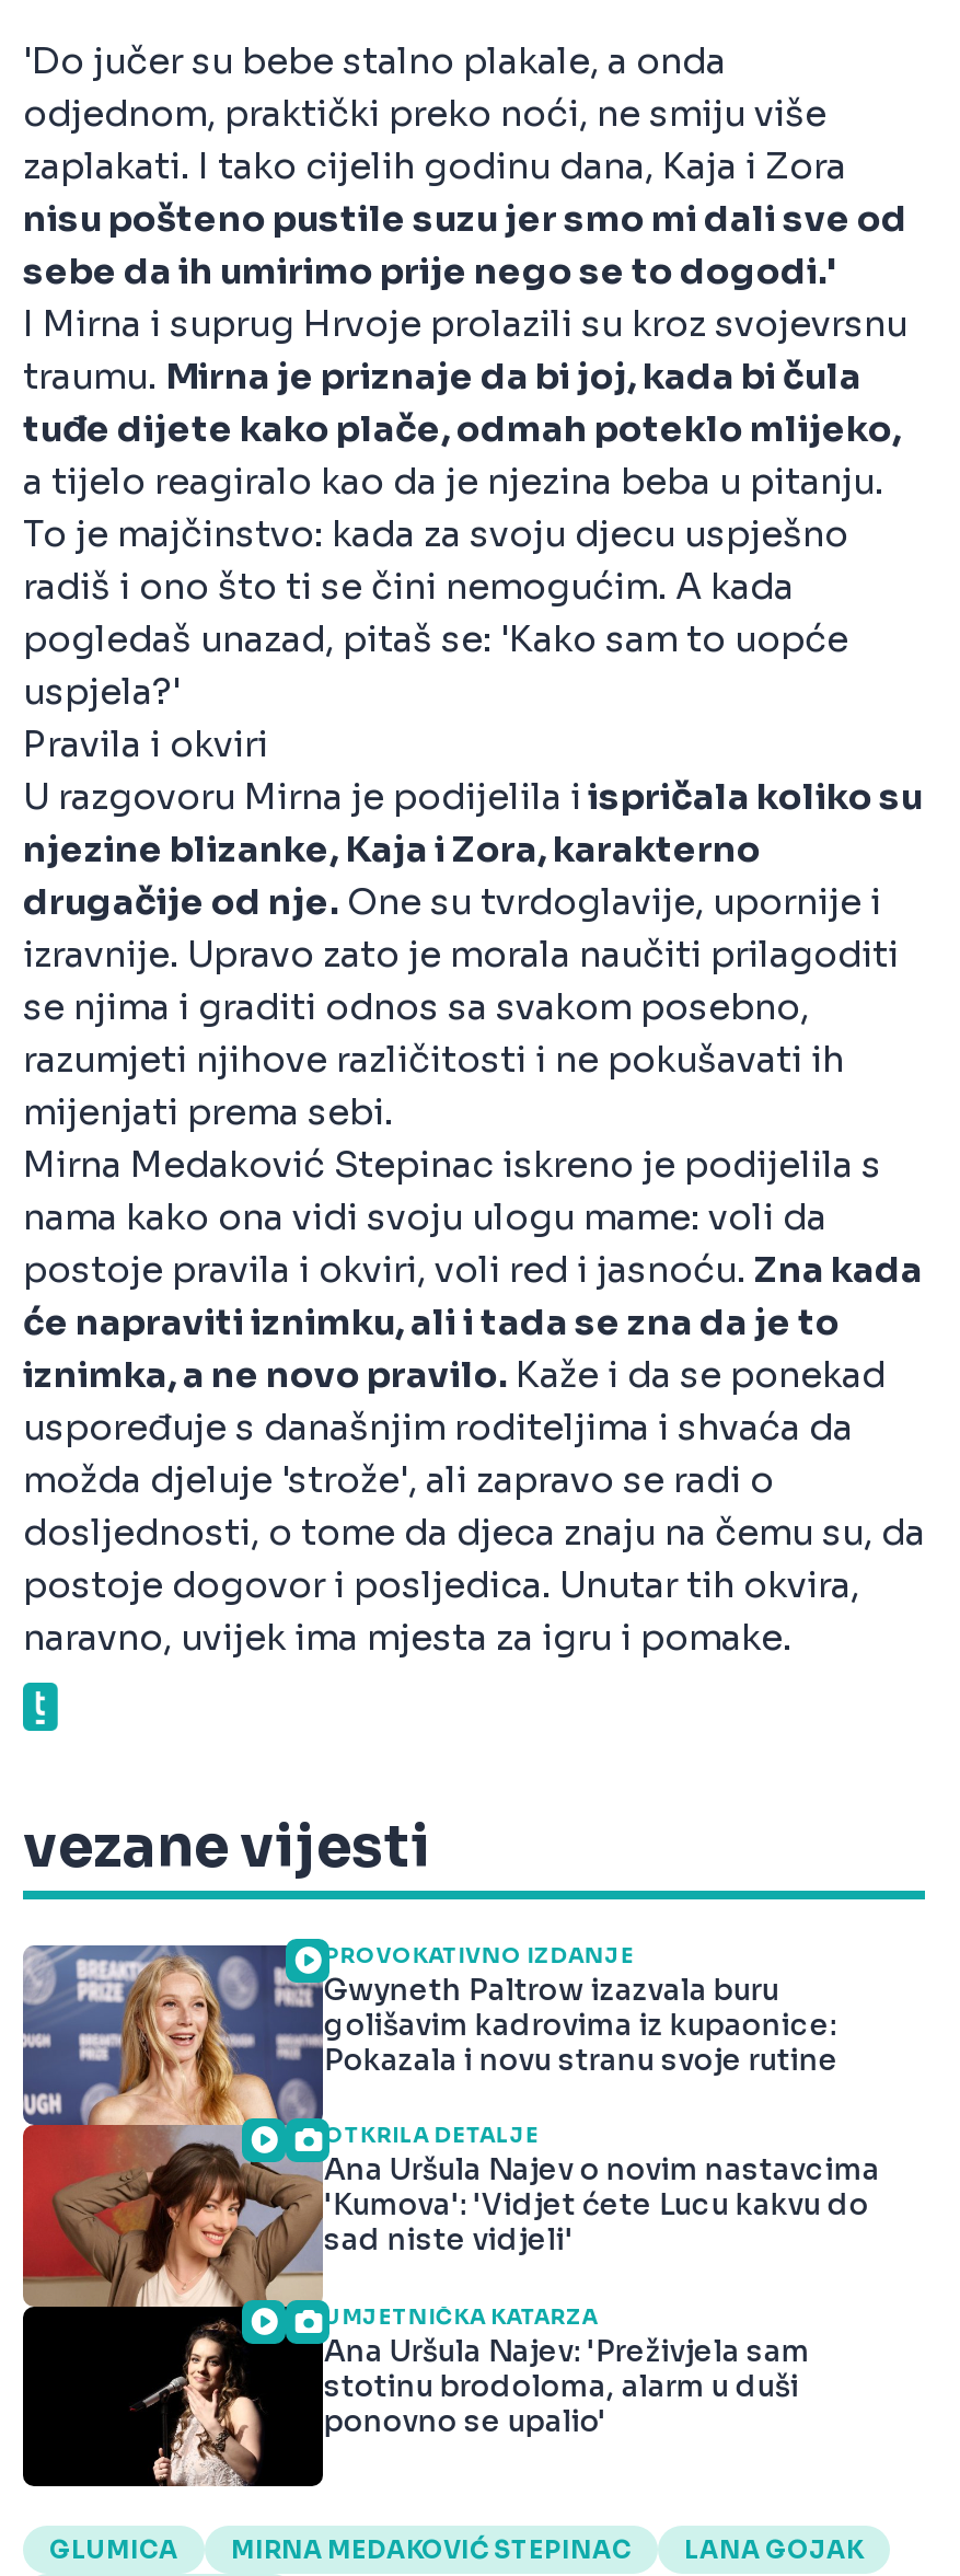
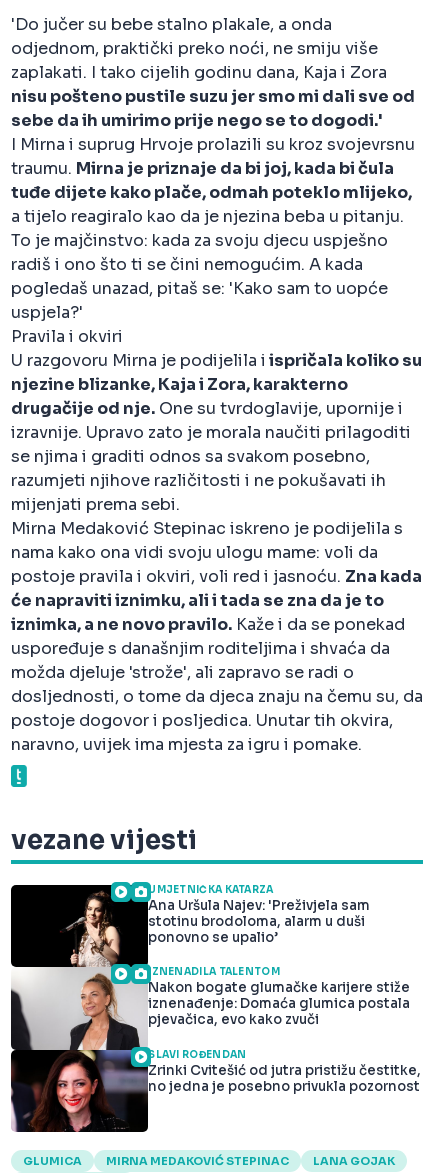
- [image]
- ponovno se upalio'
+ [image]
+ ponovno se upalio’
+ IZNENADILA TALENTOM
+ Nakon bogate glumačke karijere stiže
+ iznenađenje: Domaća glumica postala
+ pjevačica, evo kako zvuči
+ SLAVI ROĐENDAN
+ Zrinki Cvitešić od jutra pristižu čestitke,
+ no jedna je posebno privukla pozornost

- PROVOKATIVNO IZDANJE
- Gwyneth Paltrow izazvala buru
- golišavim kadrovima iz kupaonice:
- Pokazala i novu stranu svoje rutine
- OTKRILA DETALJE
- Ana Uršula Najev o novim nastavcima
- 'Kumova': 'Vidjet ćete Lucu kakvu do
- sad niste vidjeli'

moved up: UMJETNIČKA KATARZA | Ana Uršula Najev: 'Preživjela sam | stotinu brodoloma, alarm u duši
